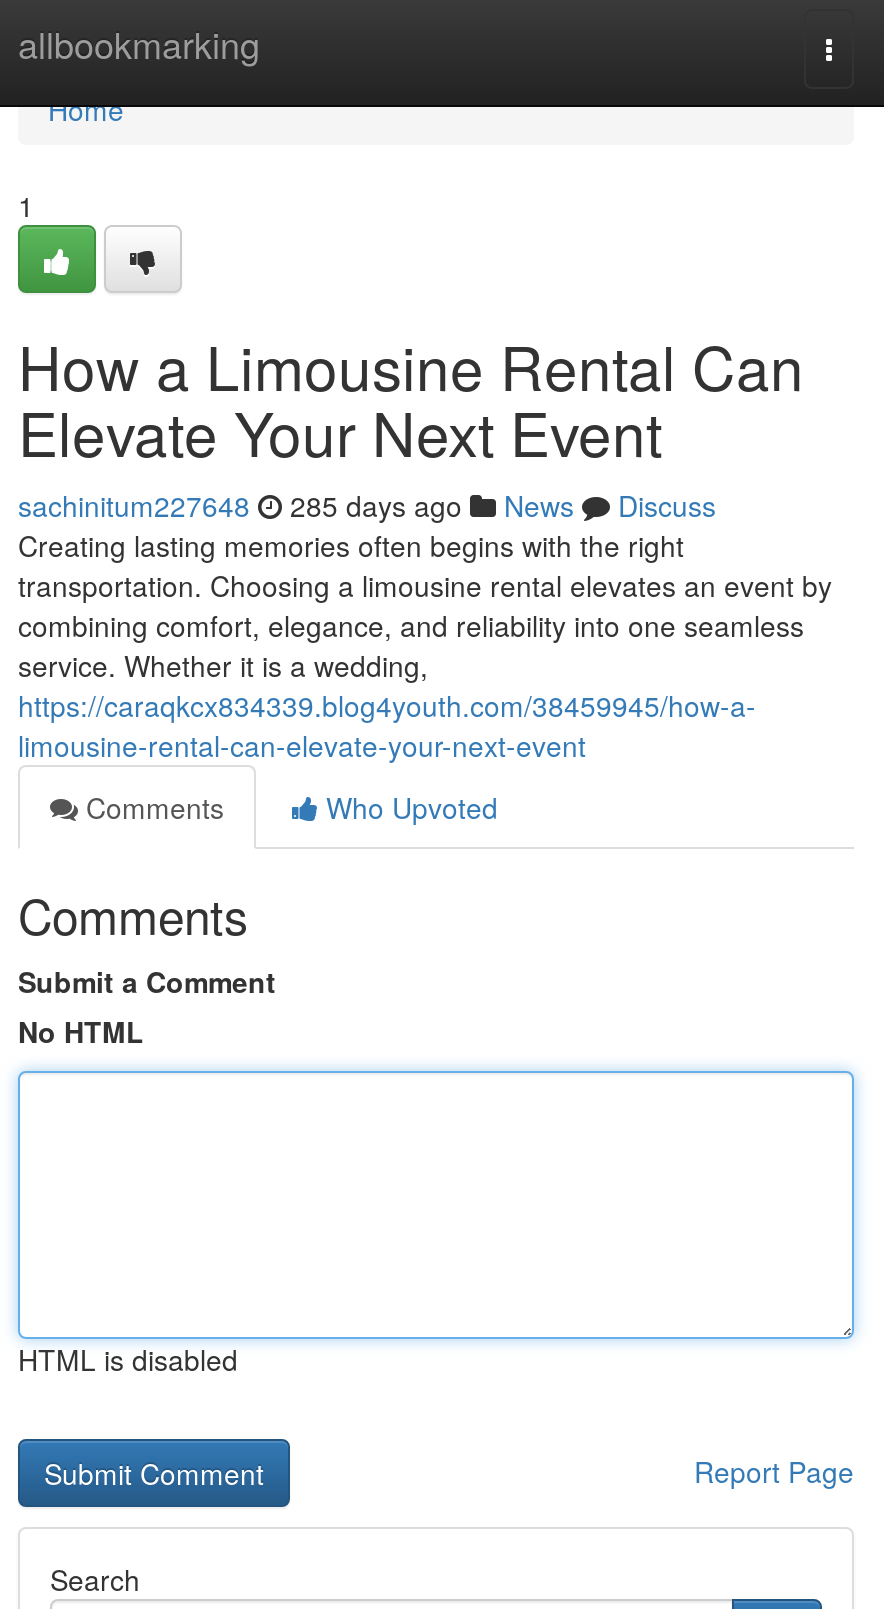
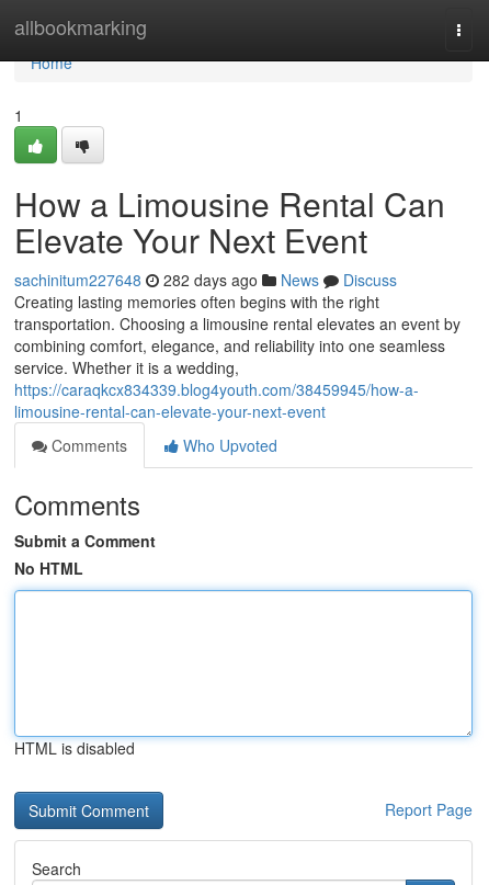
- sachinitum227648 285 days ago News Discuss
+ sachinitum227648 282 days ago News Discuss
